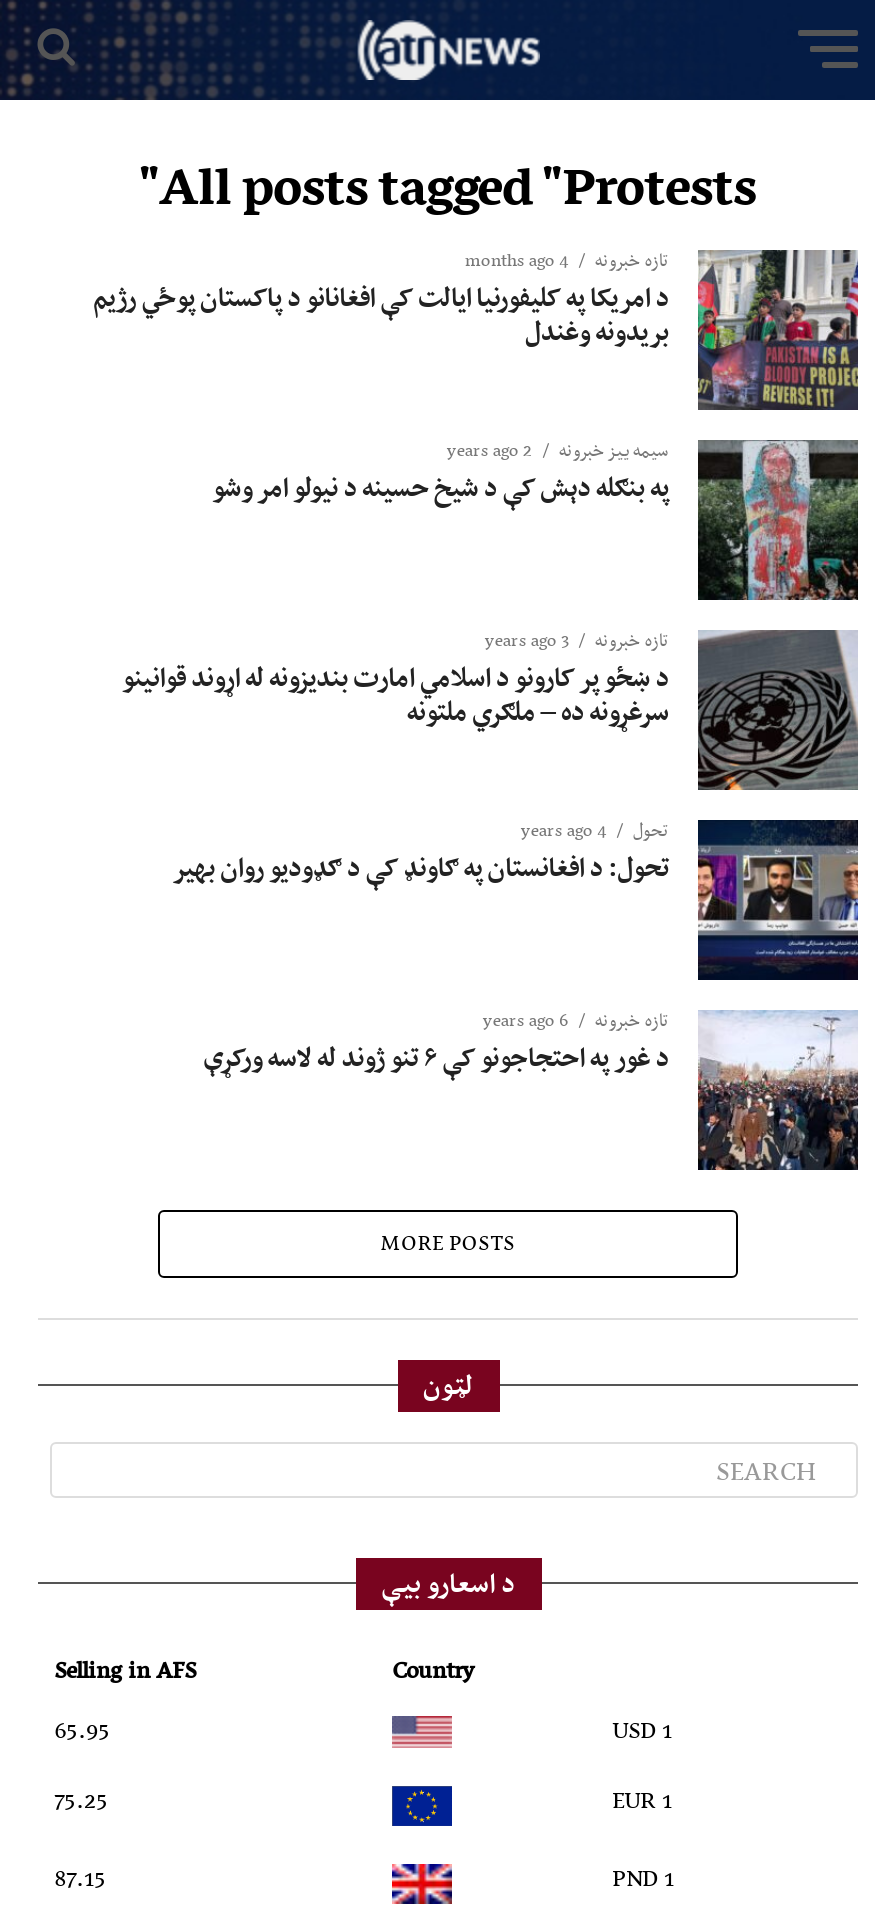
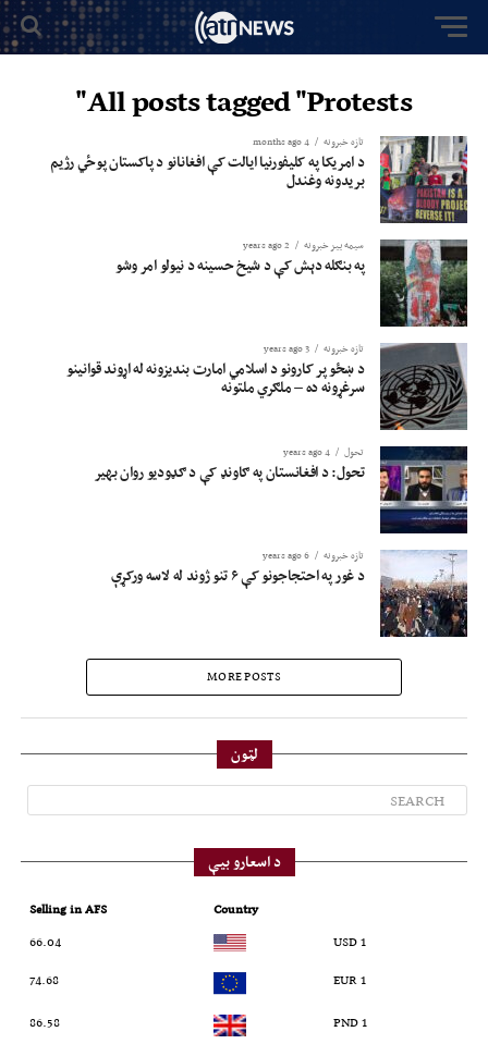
- 65.95
+ 66.04

- 75.25
+ 74.68

- 87.15
+ 86.58
